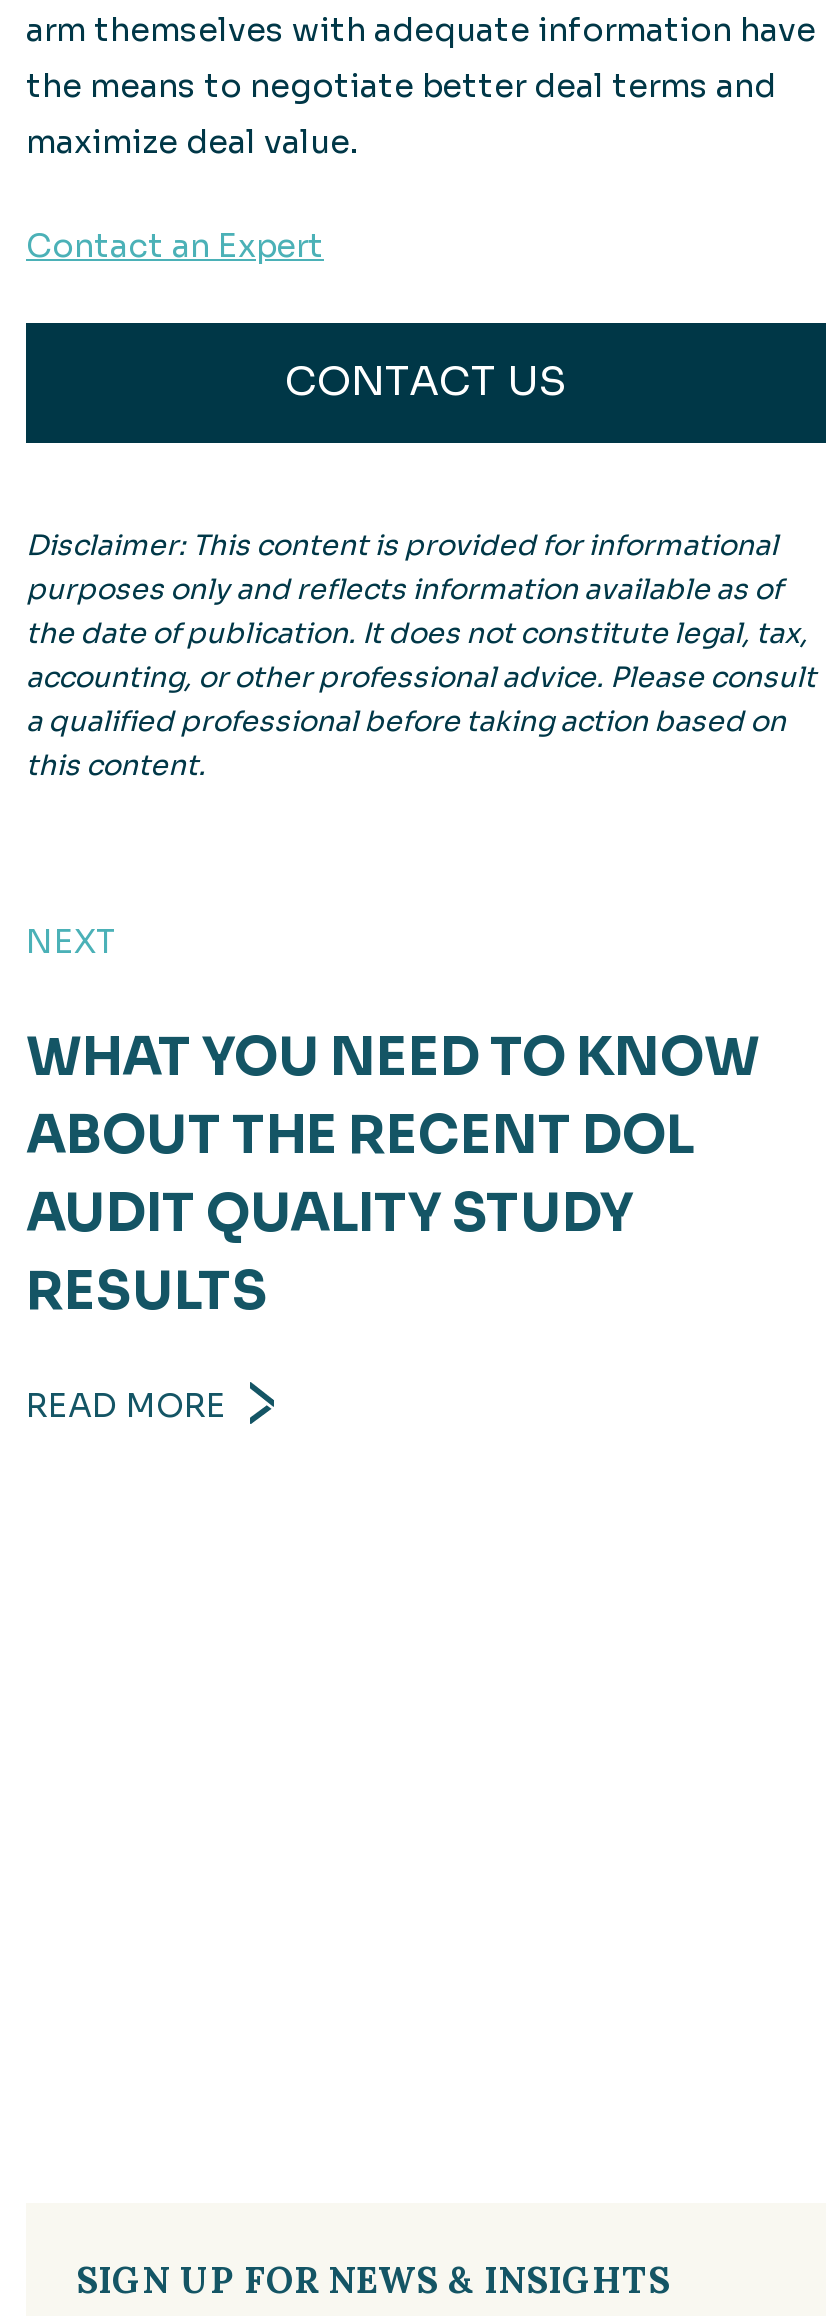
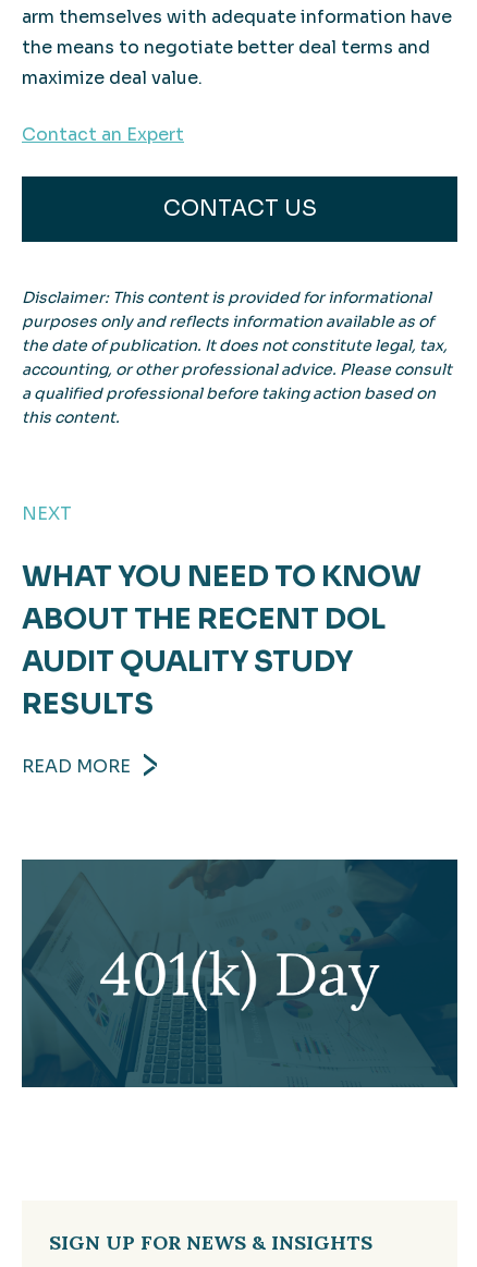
+ [image]
